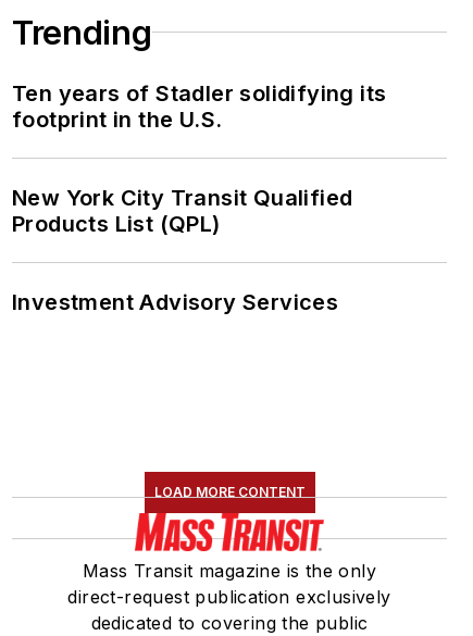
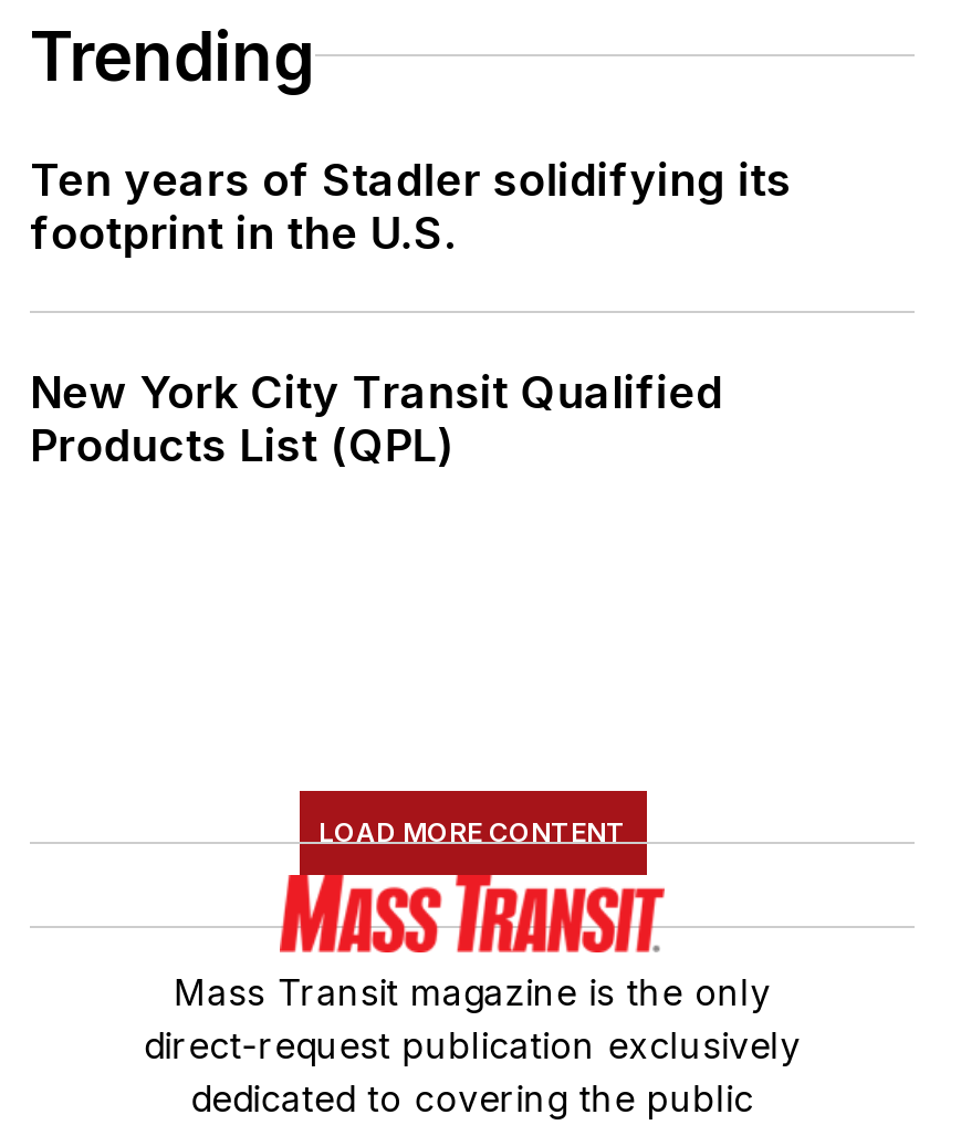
- Investment Advisory Services
